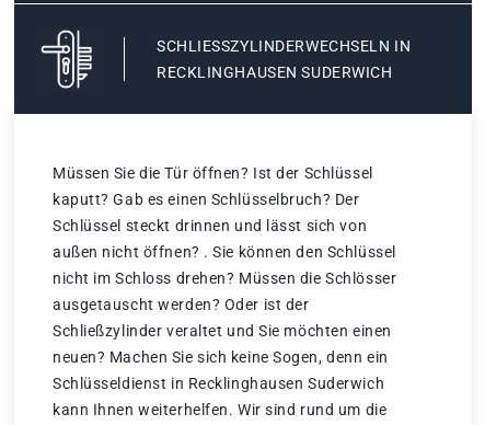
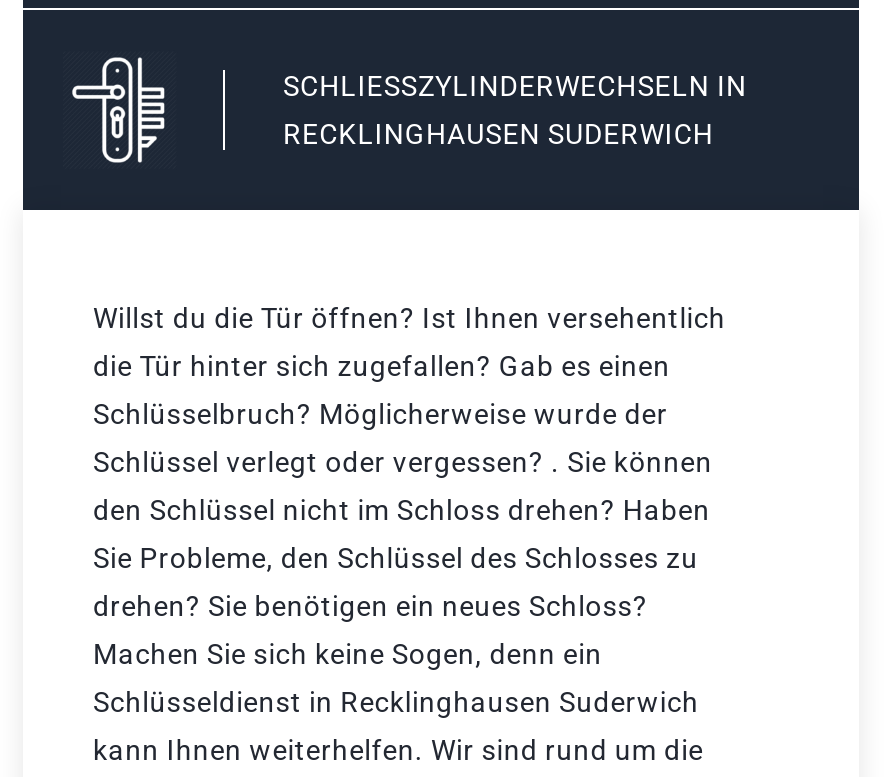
- Müssen Sie die Tür öffnen? Ist der Schlüssel
+ Willst du die Tür öffnen? Ist Ihnen versehentlich

- kaputt? Gab es einen Schlüsselbruch? Der
+ die Tür hinter sich zugefallen? Gab es einen

- Schlüssel steckt drinnen und lässt sich von
+ Schlüsselbruch? Möglicherweise wurde der

- außen nicht öffnen? . Sie können den Schlüssel
+ Schlüssel verlegt oder vergessen? . Sie können

- nicht im Schloss drehen? Müssen die Schlösser
+ den Schlüssel nicht im Schloss drehen? Haben

- ausgetauscht werden? Oder ist der
+ Sie Probleme, den Schlüssel des Schlosses zu

- Schließzylinder veraltet und Sie möchten einen
+ drehen? Sie benötigen ein neues Schloss?

- neuen? Machen Sie sich keine Sogen, denn ein
+ Machen Sie sich keine Sogen, denn ein
